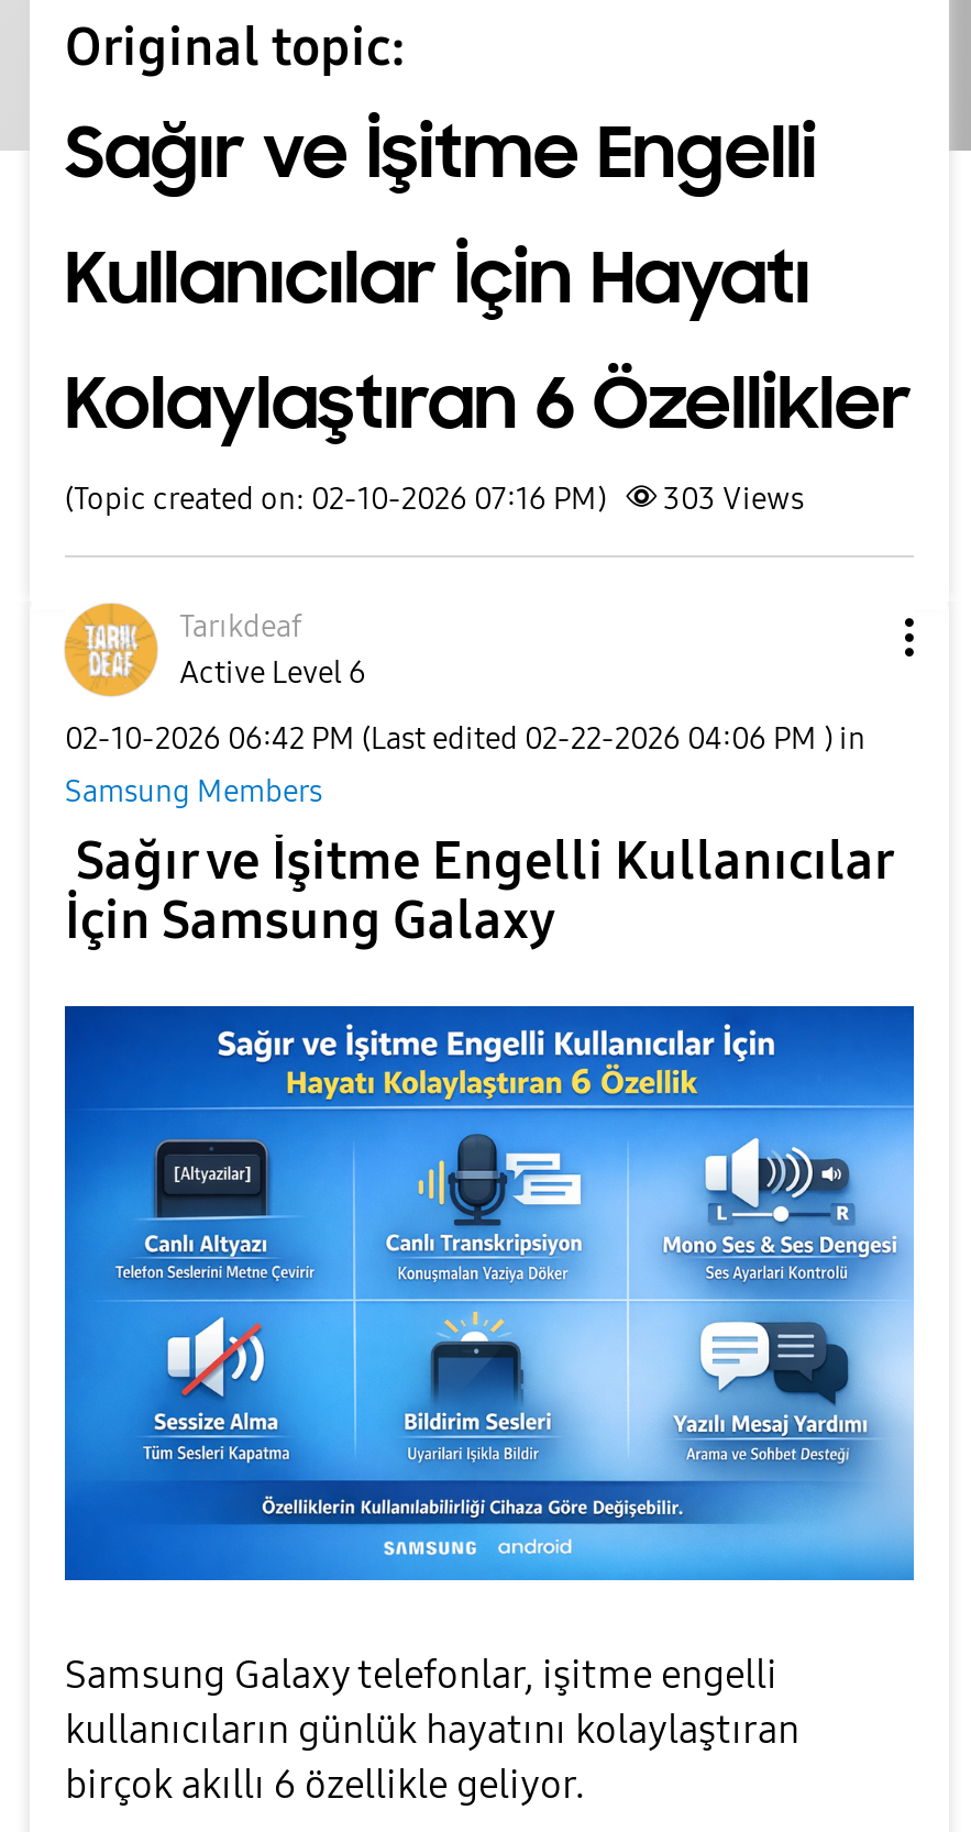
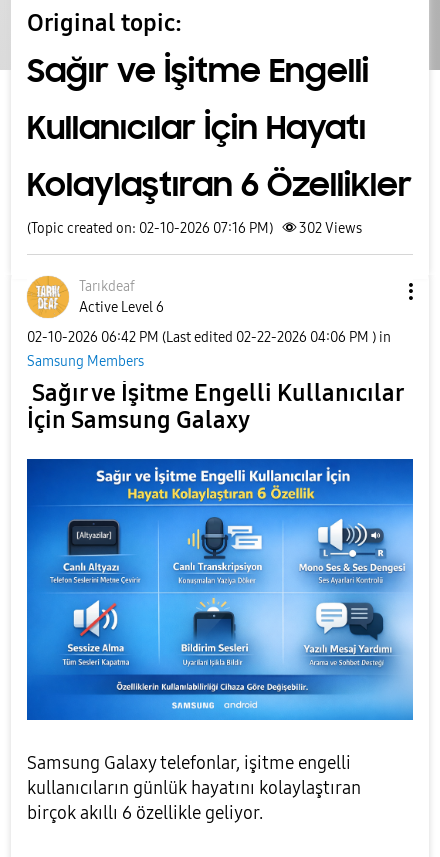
- (Topic created on: 02-10-2026 07:16 PM) 303 Views
+ (Topic created on: 02-10-2026 07:16 PM) 302 Views
